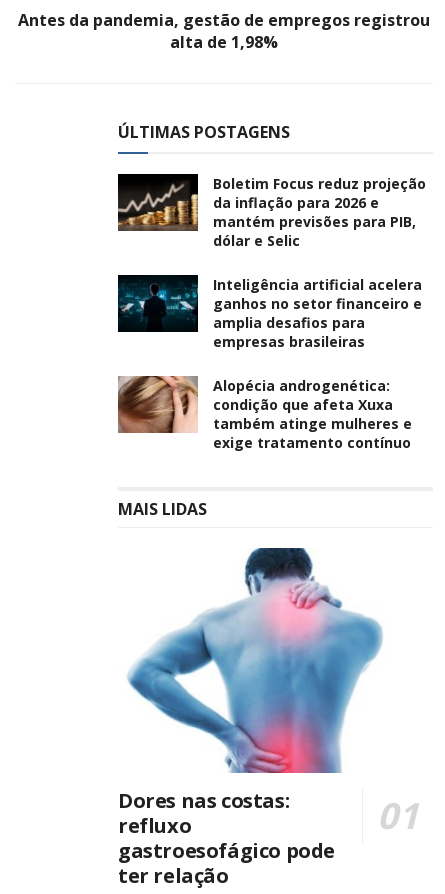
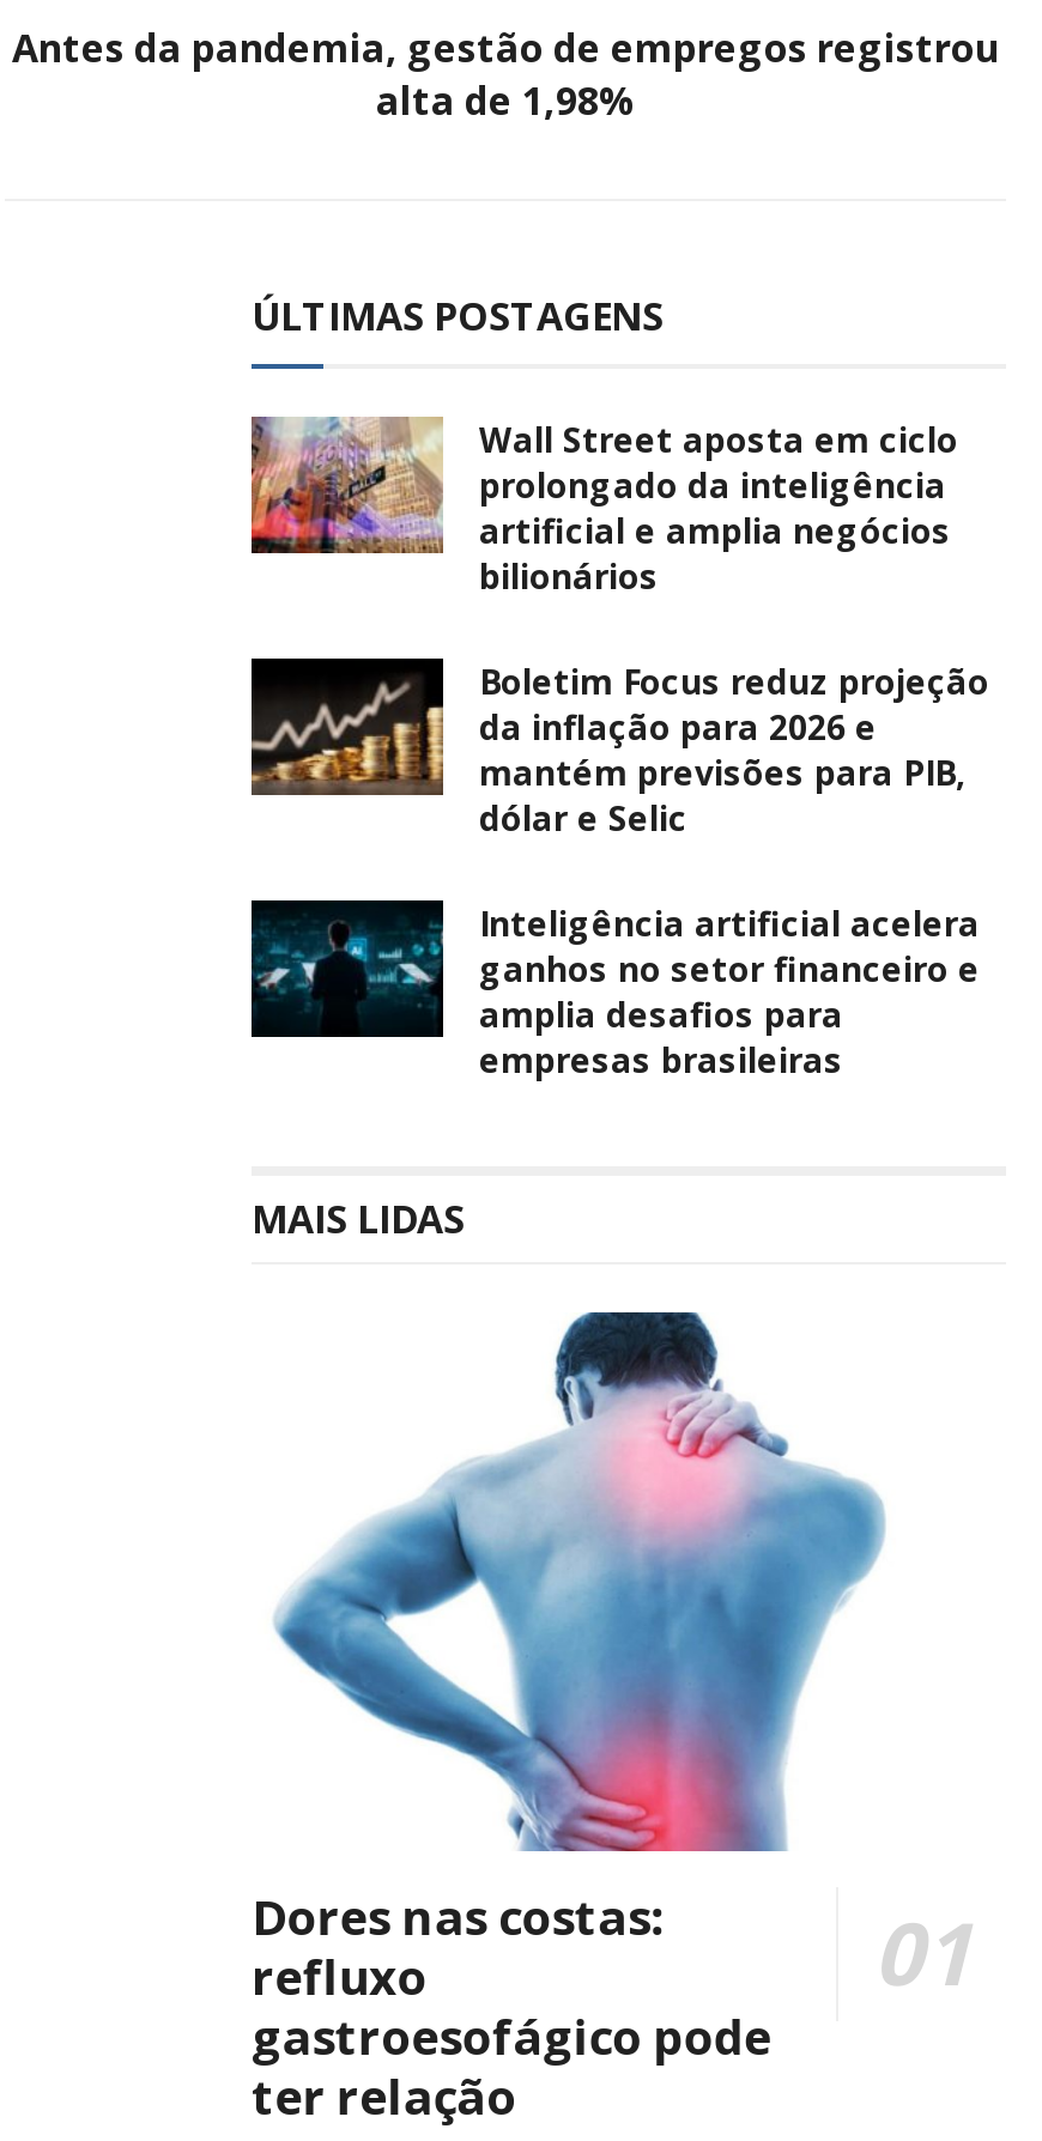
+ [image]
+ Wall Street aposta em ciclo
+ prolongado da inteligência
+ artificial e amplia negócios
+ bilionários

moved down: [image] | Boletim Focus reduz projeção | da inflação para 2026 e | ... | amplia desafios para | empresas brasileiras

- [image]
- Alopécia androgenética:
- condição que afeta Xuxa
- também atinge mulheres e
- exige tratamento contínuo
